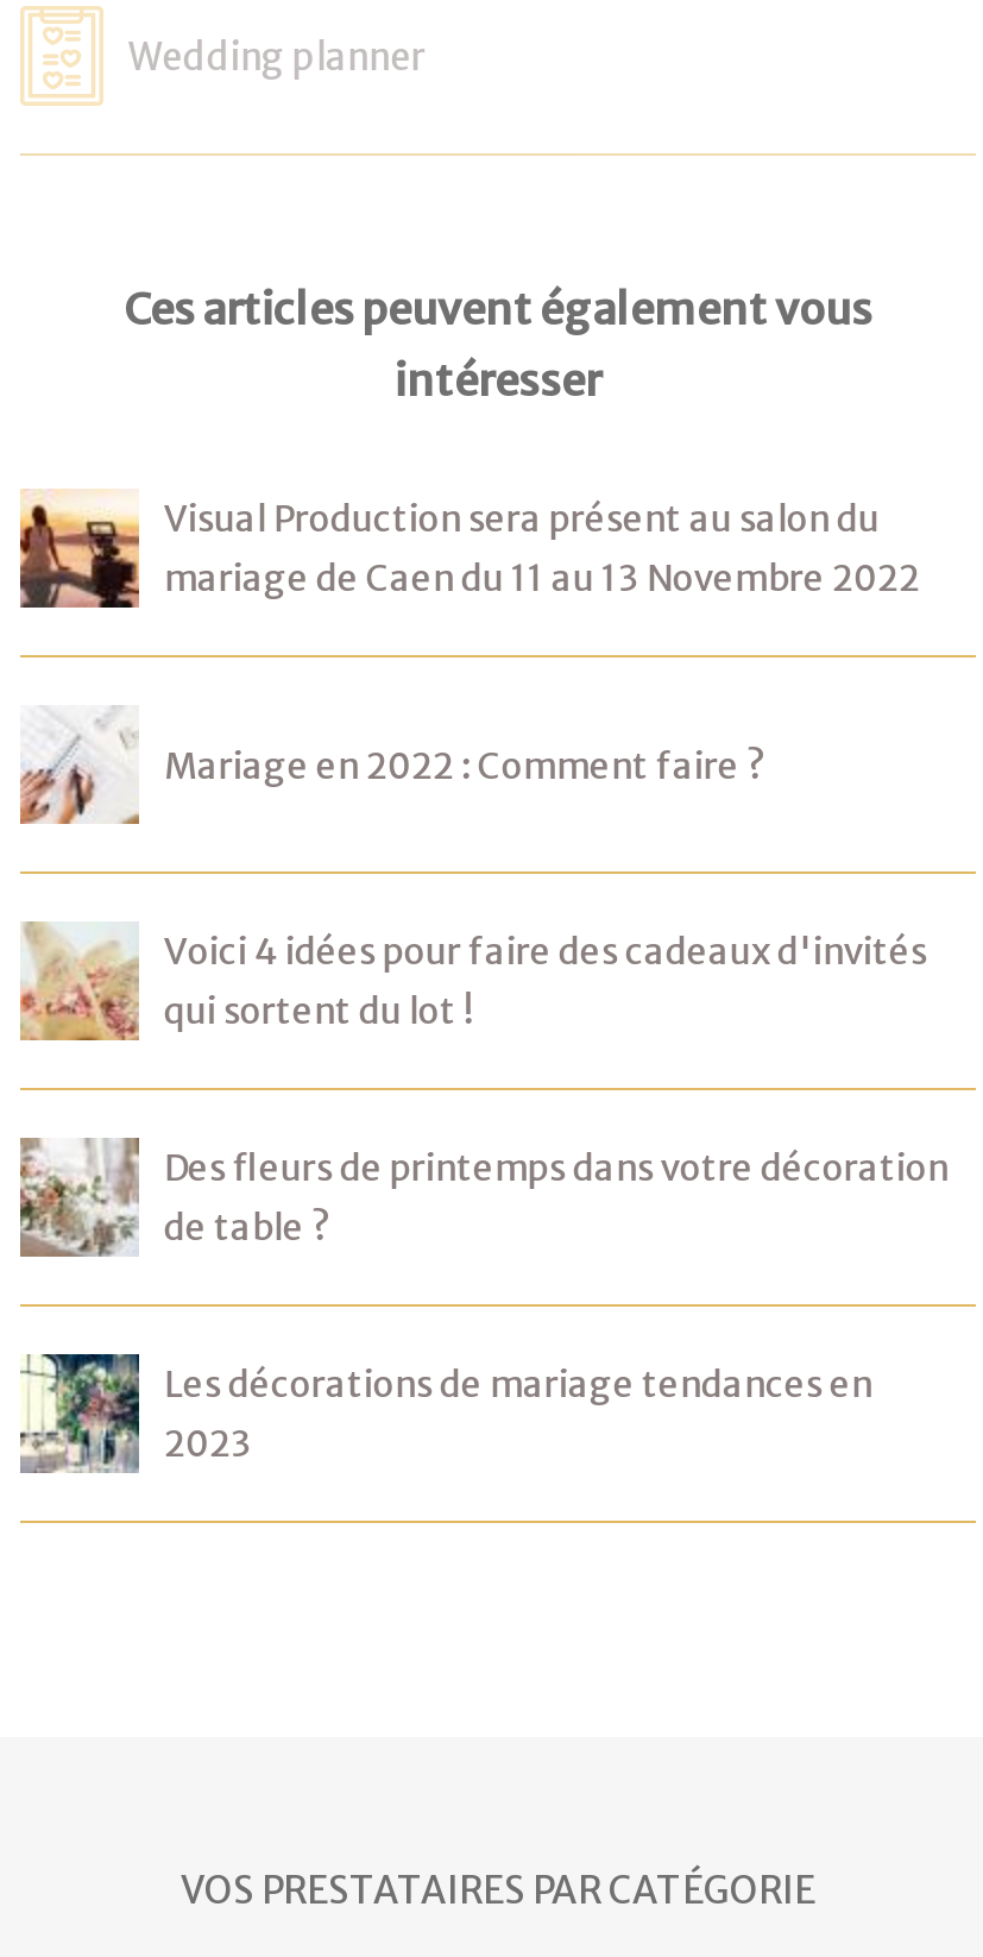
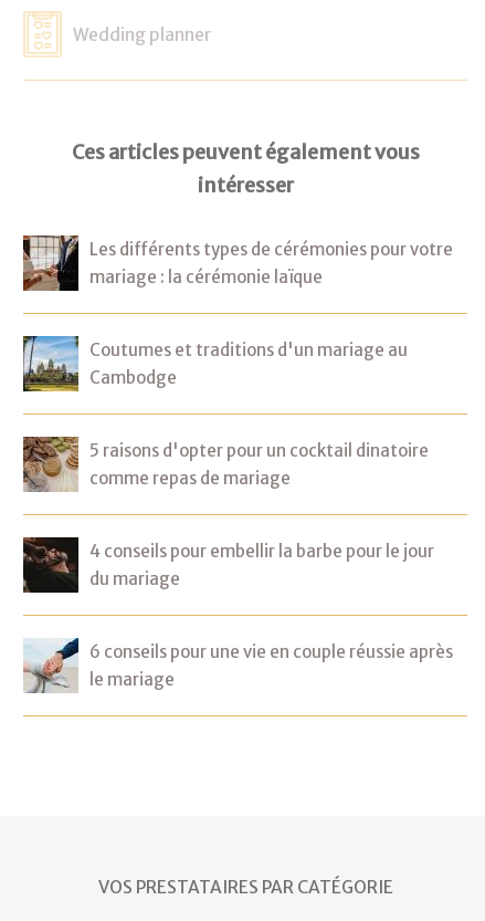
- [image]
- Visual Production sera présent au salon du
- mariage de Caen du 11 au 13 Novembre 2022
+ [image]
+ Les différents types de cérémonies pour votre
+ mariage : la cérémonie laïque

- [image]
- Mariage en 2022 : Comment faire ?
+ [image]
+ Coutumes et traditions d'un mariage au
+ Cambodge

- [image]
- Voici 4 idées pour faire des cadeaux d'invités
- qui sortent du lot !
+ [image]
+ 5 raisons d'opter pour un cocktail dinatoire
+ comme repas de mariage

- [image]
- Des fleurs de printemps dans votre décoration
- de table ?
+ [image]
+ 4 conseils pour embellir la barbe pour le jour
+ du mariage

- [image]
- Les décorations de mariage tendances en
- 2023
+ [image]
+ 6 conseils pour une vie en couple réussie après
+ le mariage
